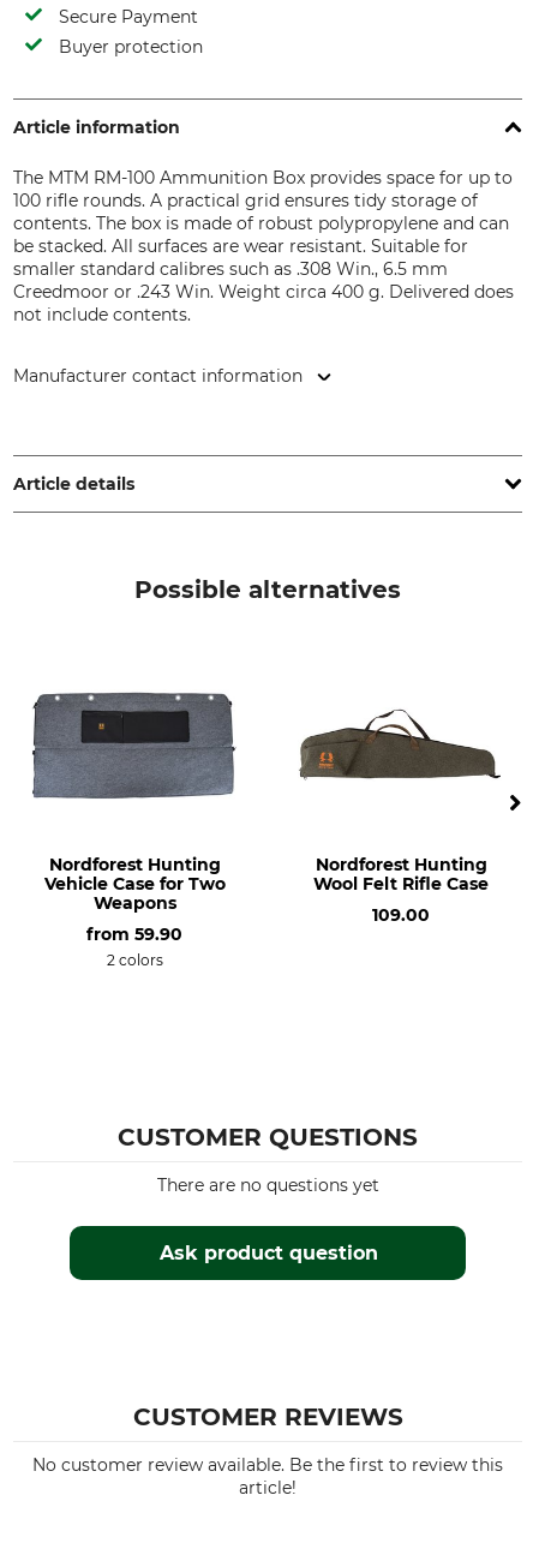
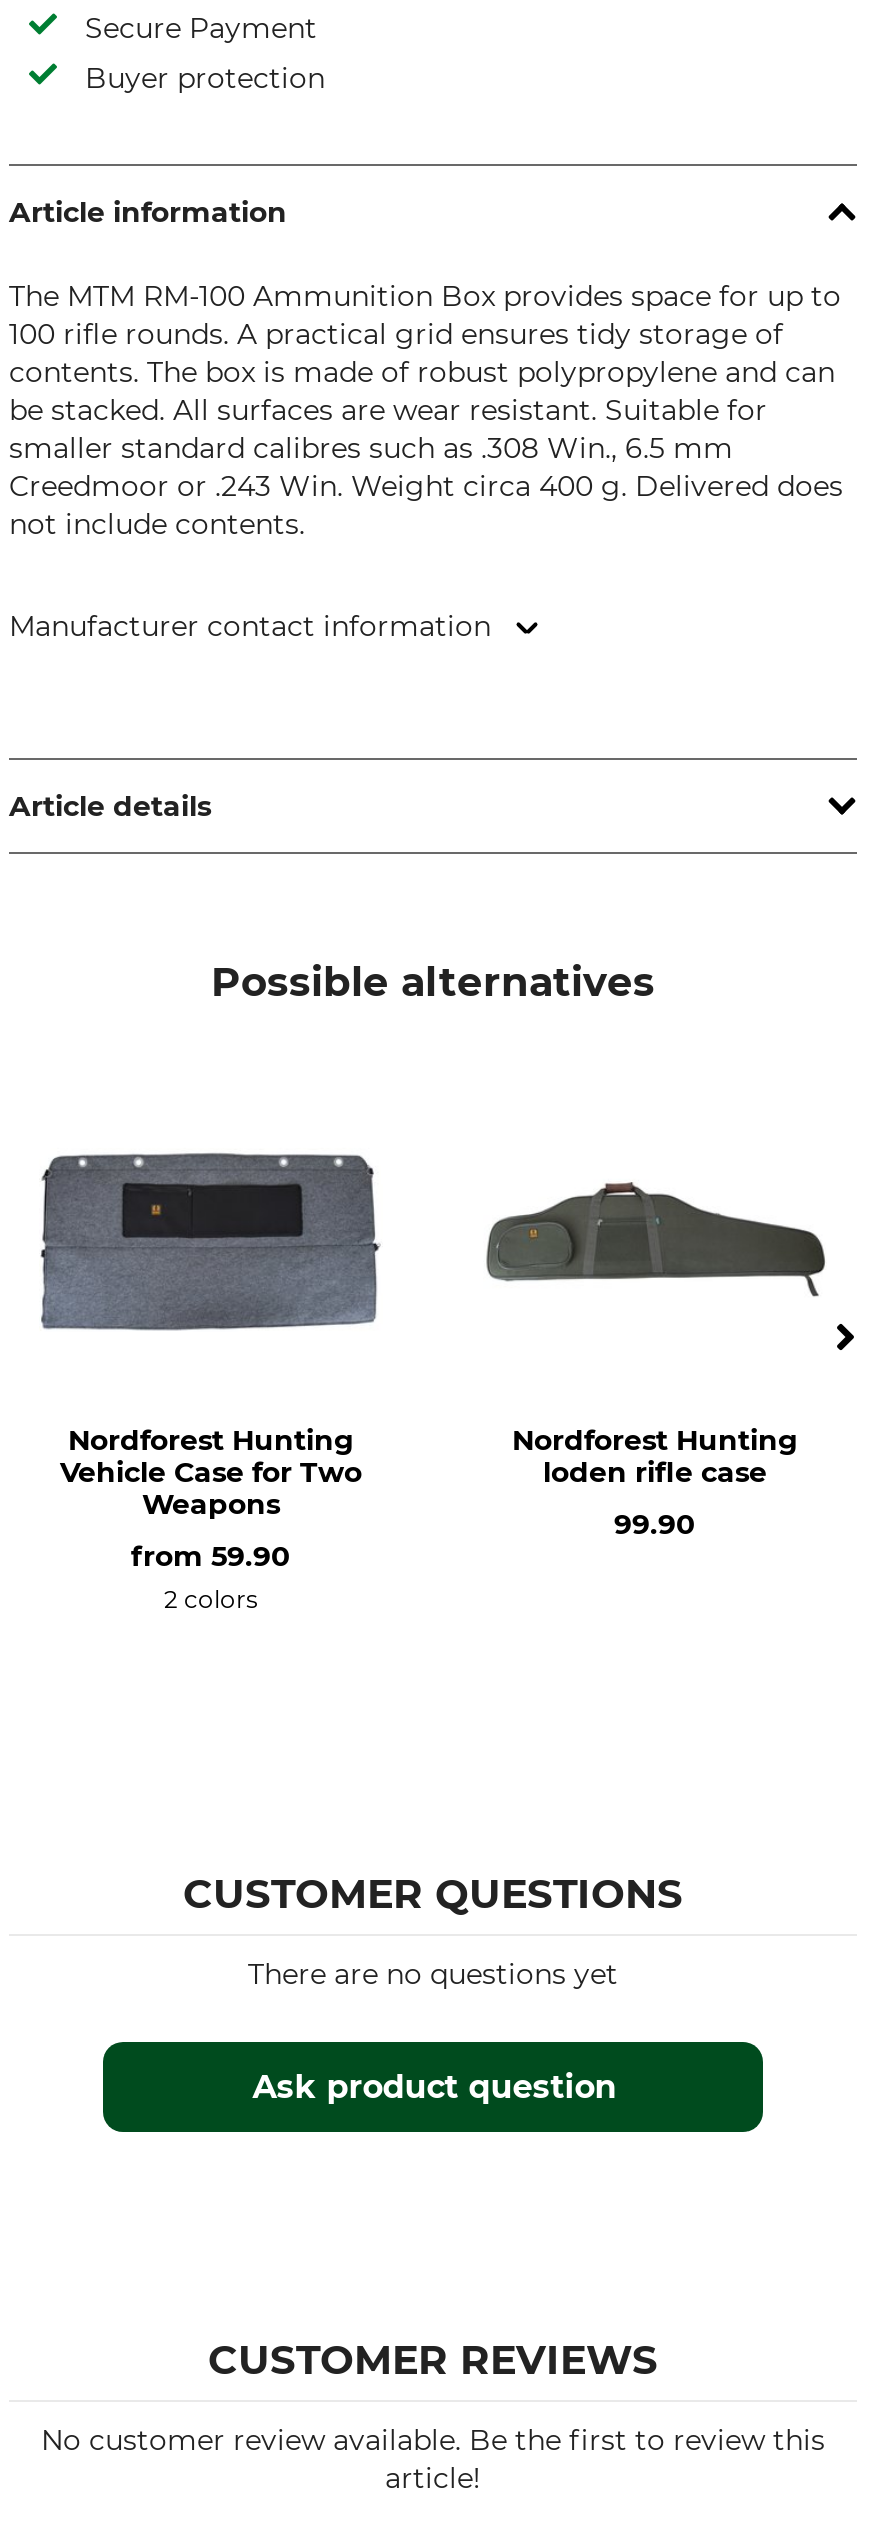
- [image]
+ [image]

- Wool Felt Rifle Case
- 109.00
+ loden rifle case
+ 99.90
